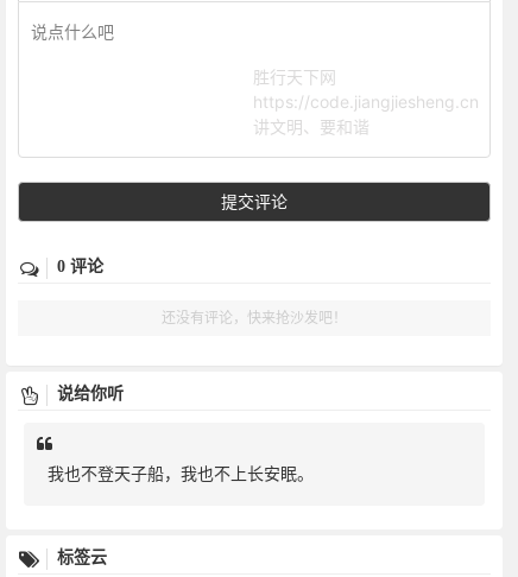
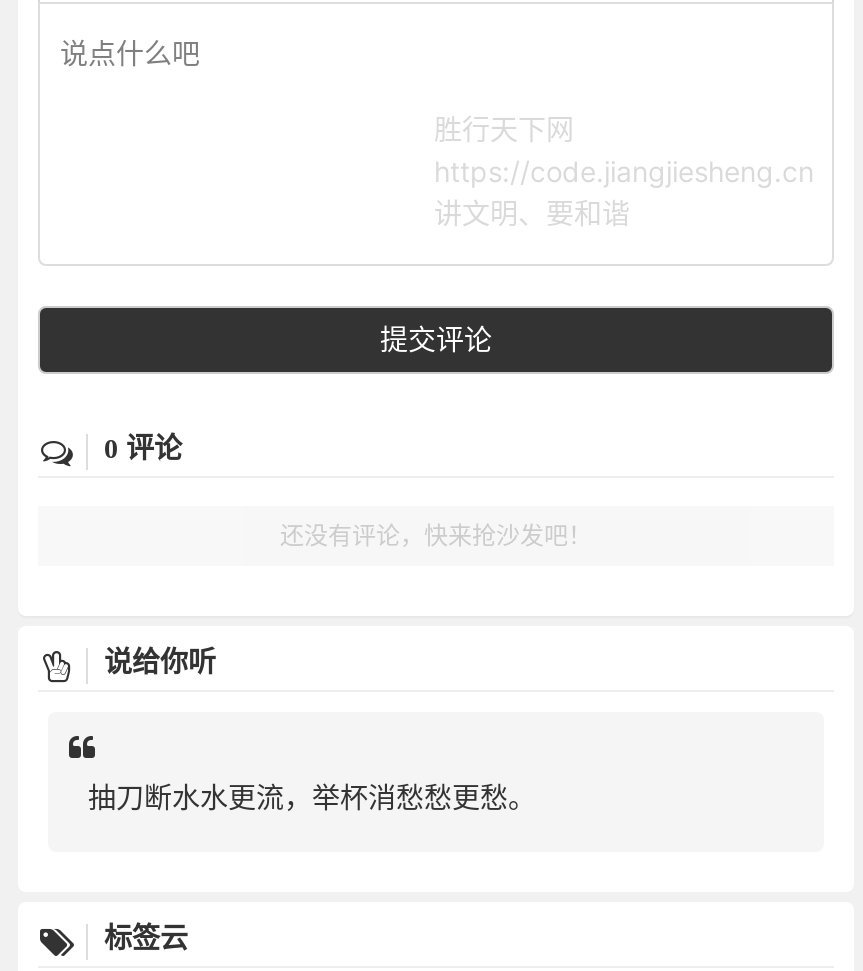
- 我也不登天子船，我也不上长安眠。
+ 抽刀断水水更流，举杯消愁愁更愁。
